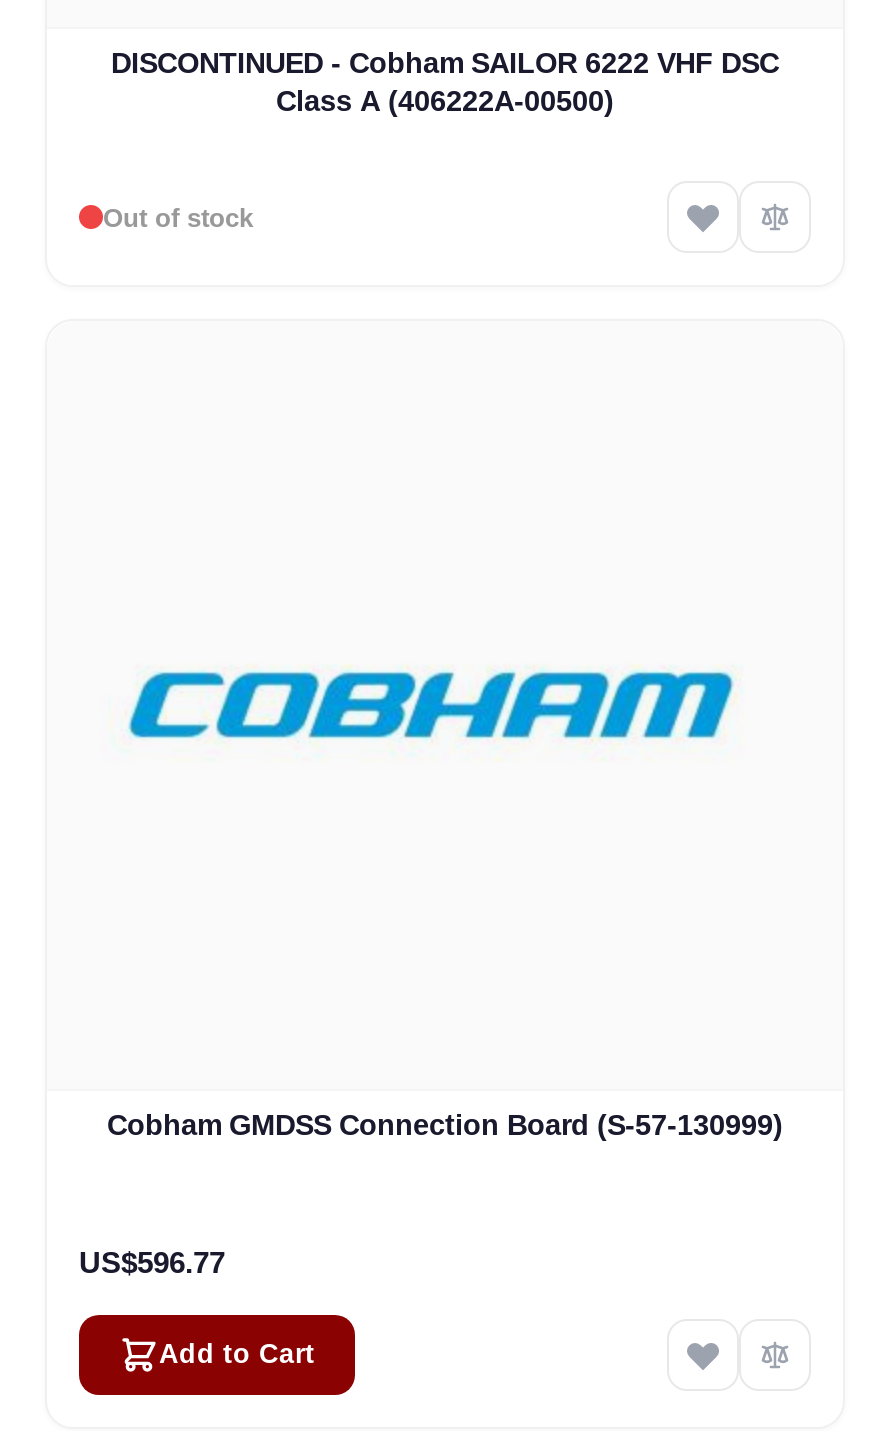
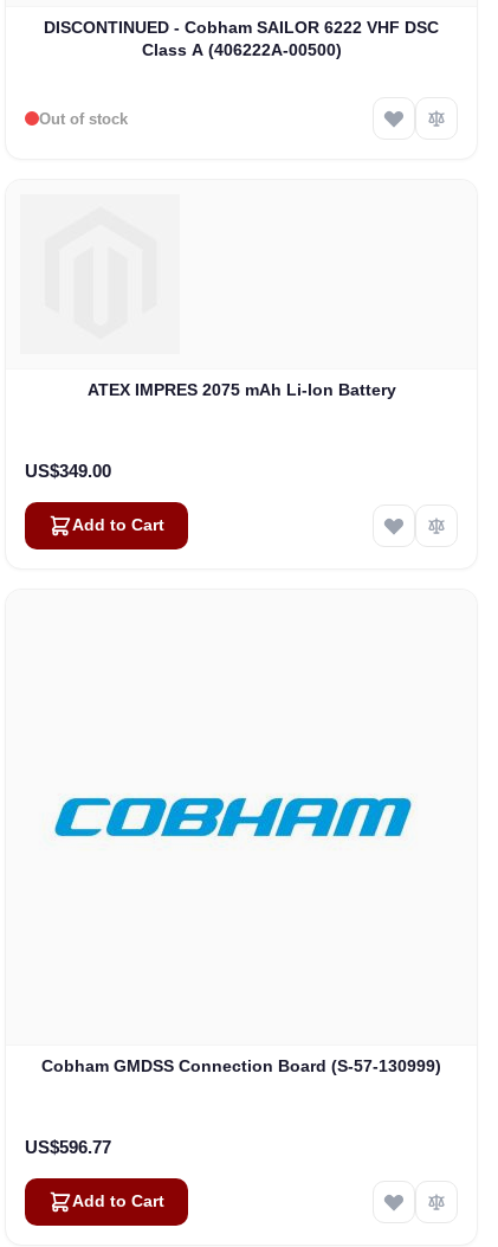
+ US$349.00
+ Add to Cart

+ ATEX IMPRES 2075 mAh Li-lon Battery
